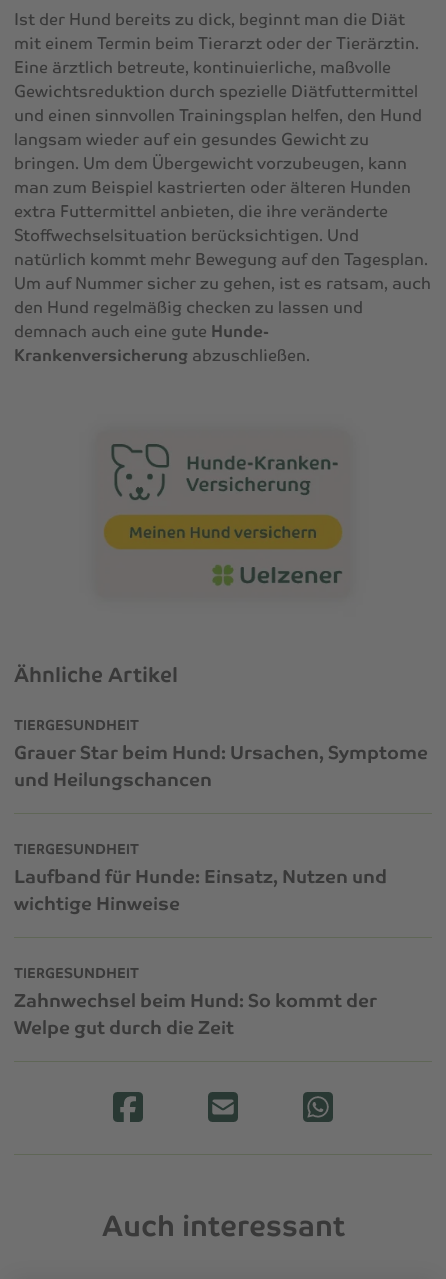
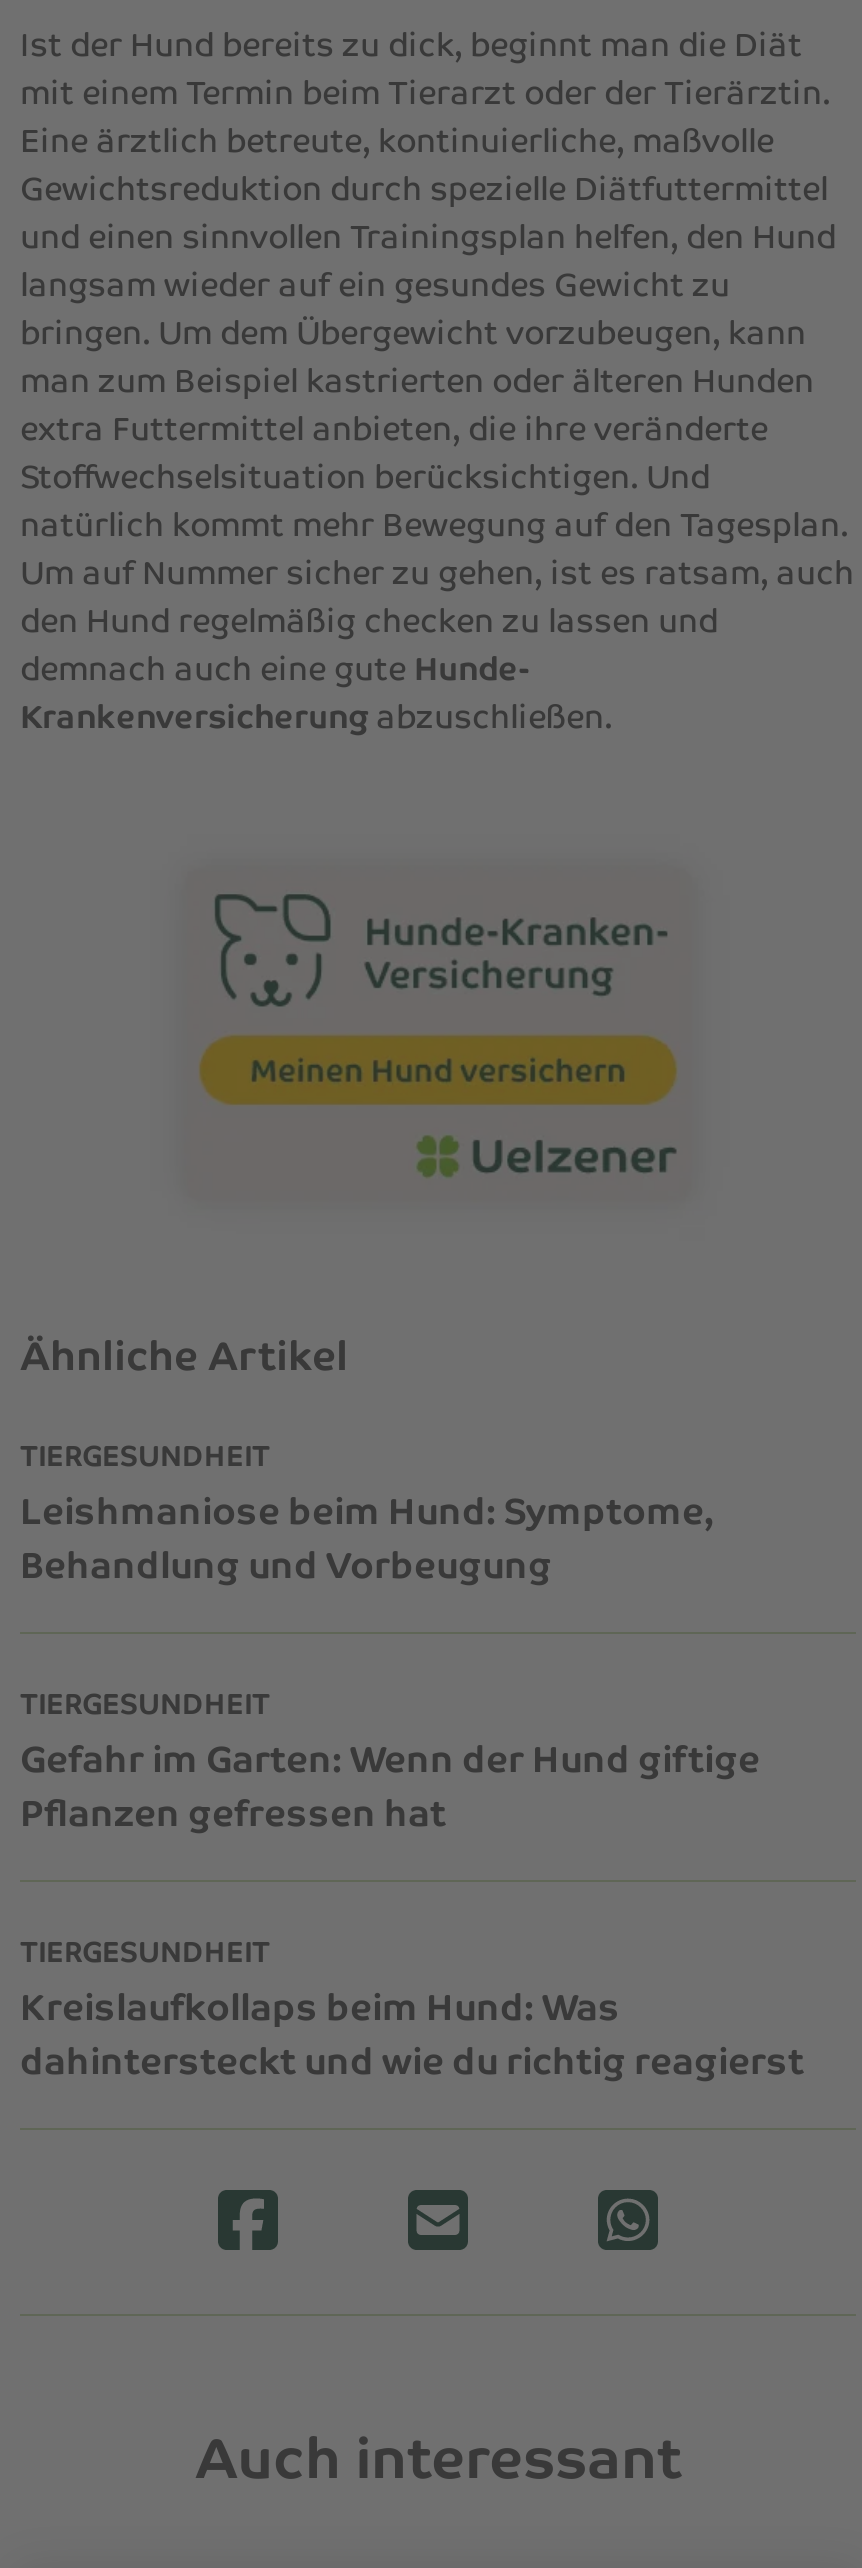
- Grauer Star beim Hund: Ursachen, Symptome
- und Heilungschancen
+ Leishmaniose beim Hund: Symptome,
+ Behandlung und Vorbeugung

- Laufband für Hunde: Einsatz, Nutzen und
- wichtige Hinweise
+ Gefahr im Garten: Wenn der Hund giftige
+ Pflanzen gefressen hat

- Zahnwechsel beim Hund: So kommt der
- Welpe gut durch die Zeit
+ Kreislaufkollaps beim Hund: Was
+ dahintersteckt und wie du richtig reagierst
